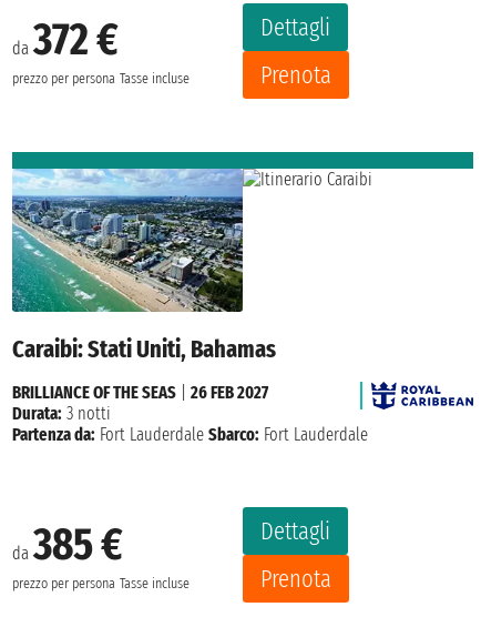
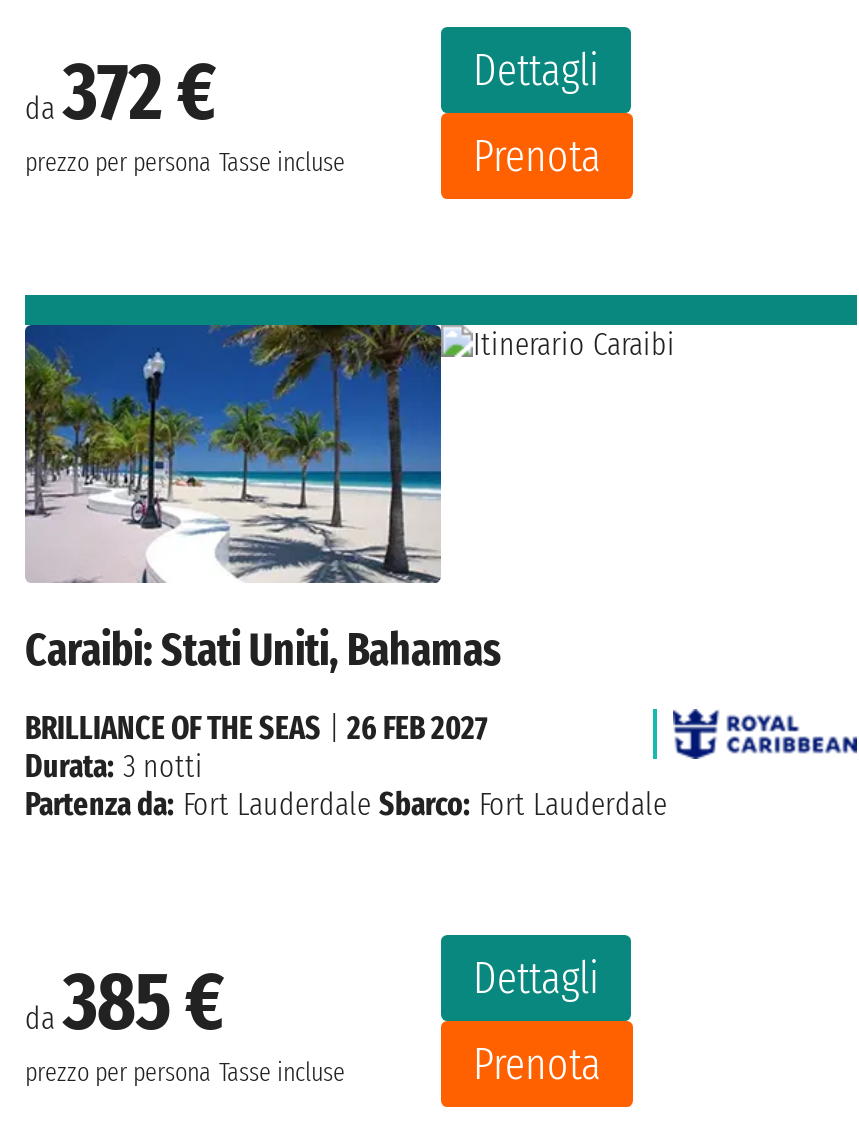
- [image]
+ [image]
